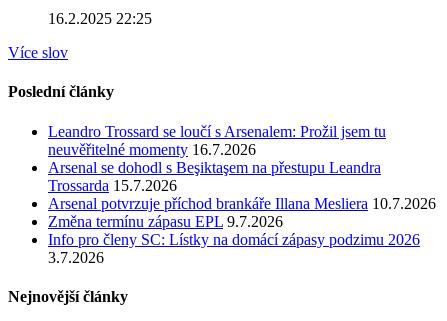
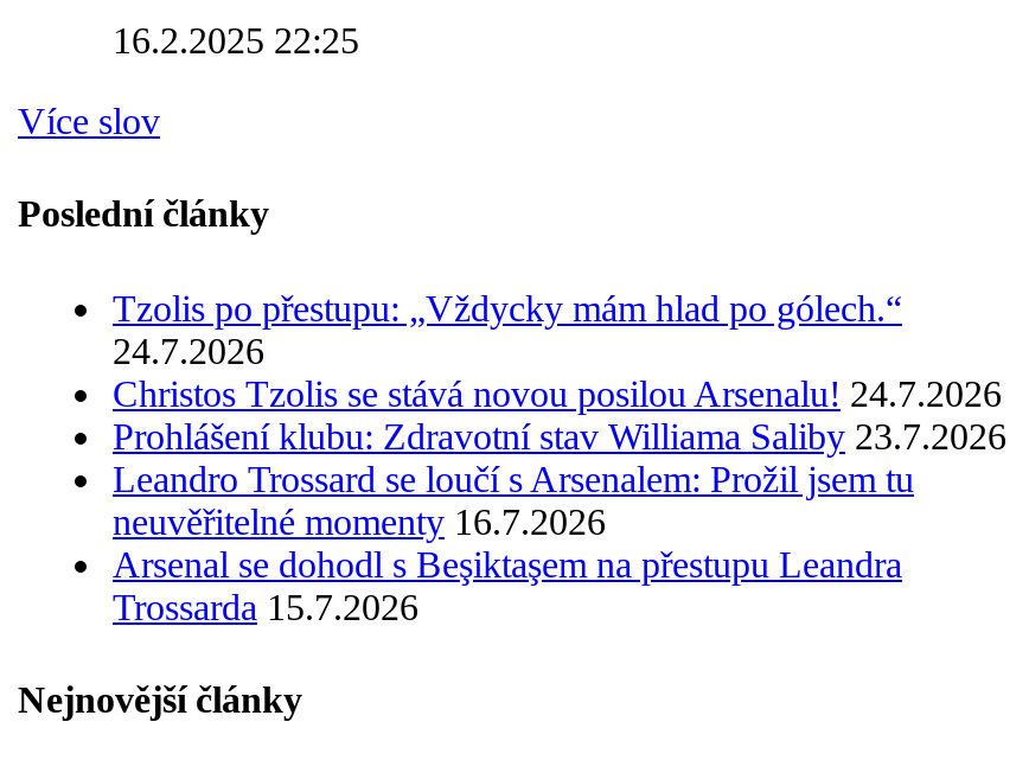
+ Tzolis po přestupu: „Vždycky mám hlad po gólech.“
+ 24.7.2026
+ Christos Tzolis se stává novou posilou Arsenalu! 24.7.2026
+ Prohlášení klubu: Zdravotní stav Williama Saliby 23.7.2026

moved down: Leandro Trossard se loučí s Arsenalem: Prožil jsem tu | neuvěřitelné momenty 16.7.2026 | Arsenal se dohodl s Beşiktaşem na přestupu Leandra | Trossarda 15.7.2026

- Arsenal potvrzuje příchod brankáře Illana Mesliera 10.7.2026
- Změna termínu zápasu EPL 9.7.2026
- Info pro členy SC: Lístky na domácí zápasy podzimu 2026
- 3.7.2026
